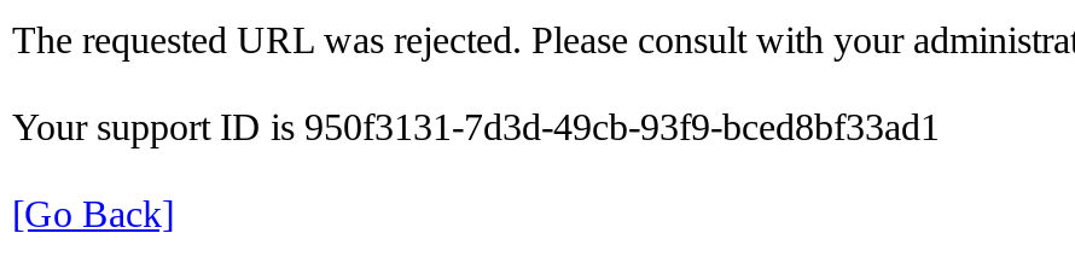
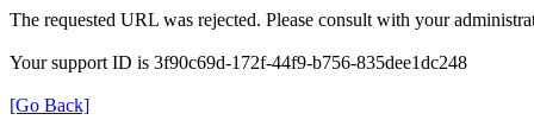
- Your support ID is 950f3131-7d3d-49cb-93f9-bced8bf33ad1
+ Your support ID is 3f90c69d-172f-44f9-b756-835dee1dc248
